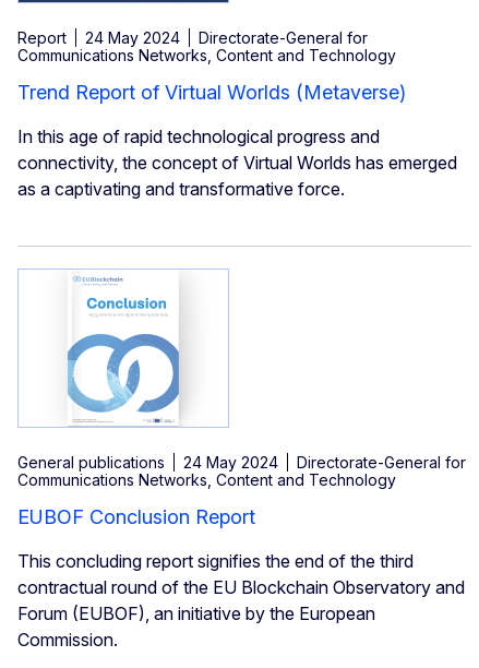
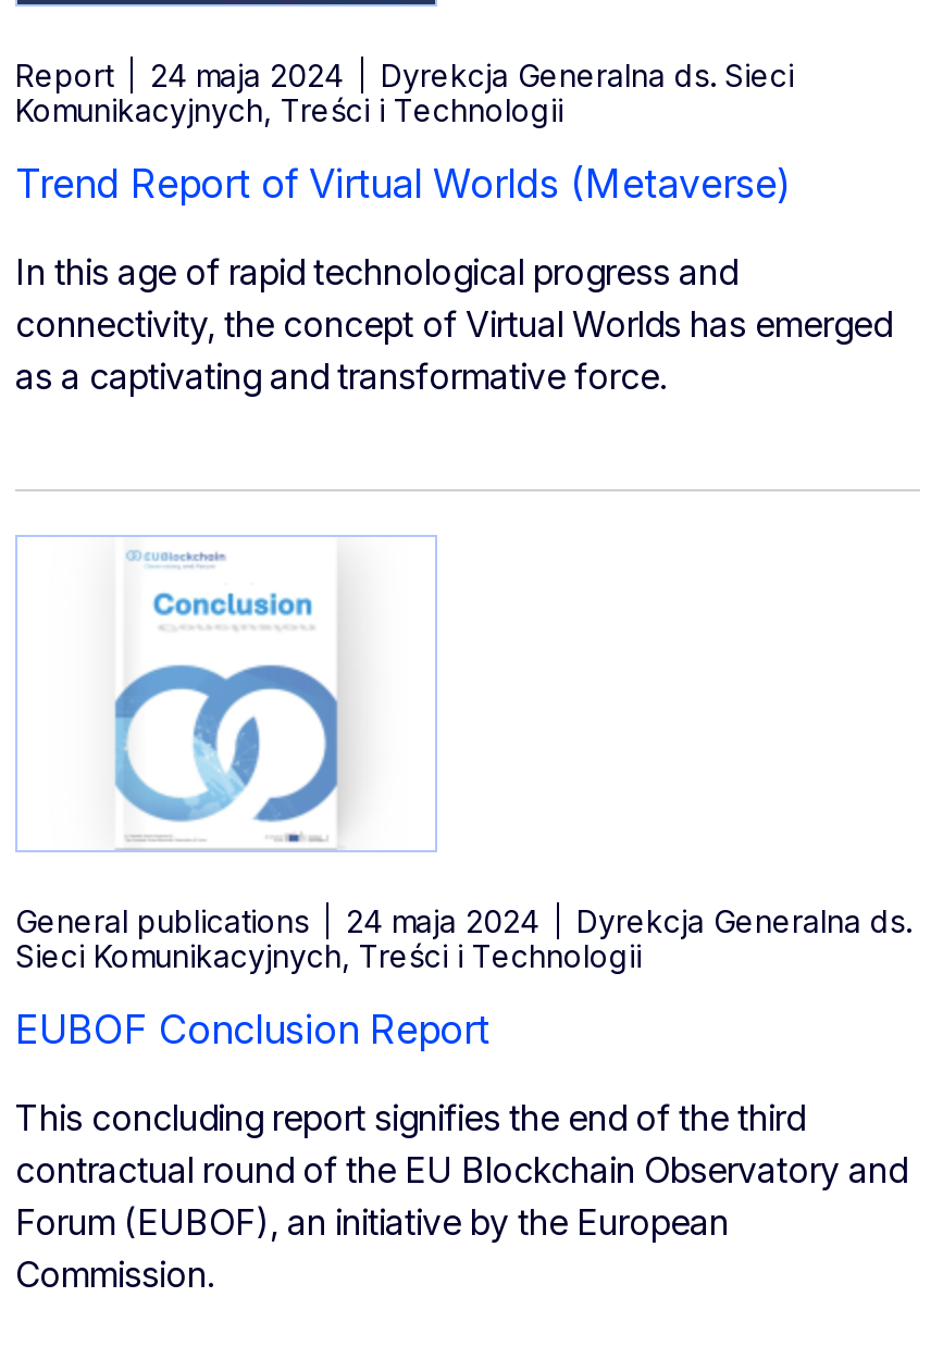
- 24 May 2024
- Directorate-General for
- Communications Networks, Content and Technology
+ 24 maja 2024
+ Dyrekcja Generalna ds. Sieci
+ Komunikacyjnych, Treści i Technologii

- 24 May 2024
- Directorate-General for
- Communications Networks, Content and Technology
+ 24 maja 2024
+ Dyrekcja Generalna ds.
+ Sieci Komunikacyjnych, Treści i Technologii
